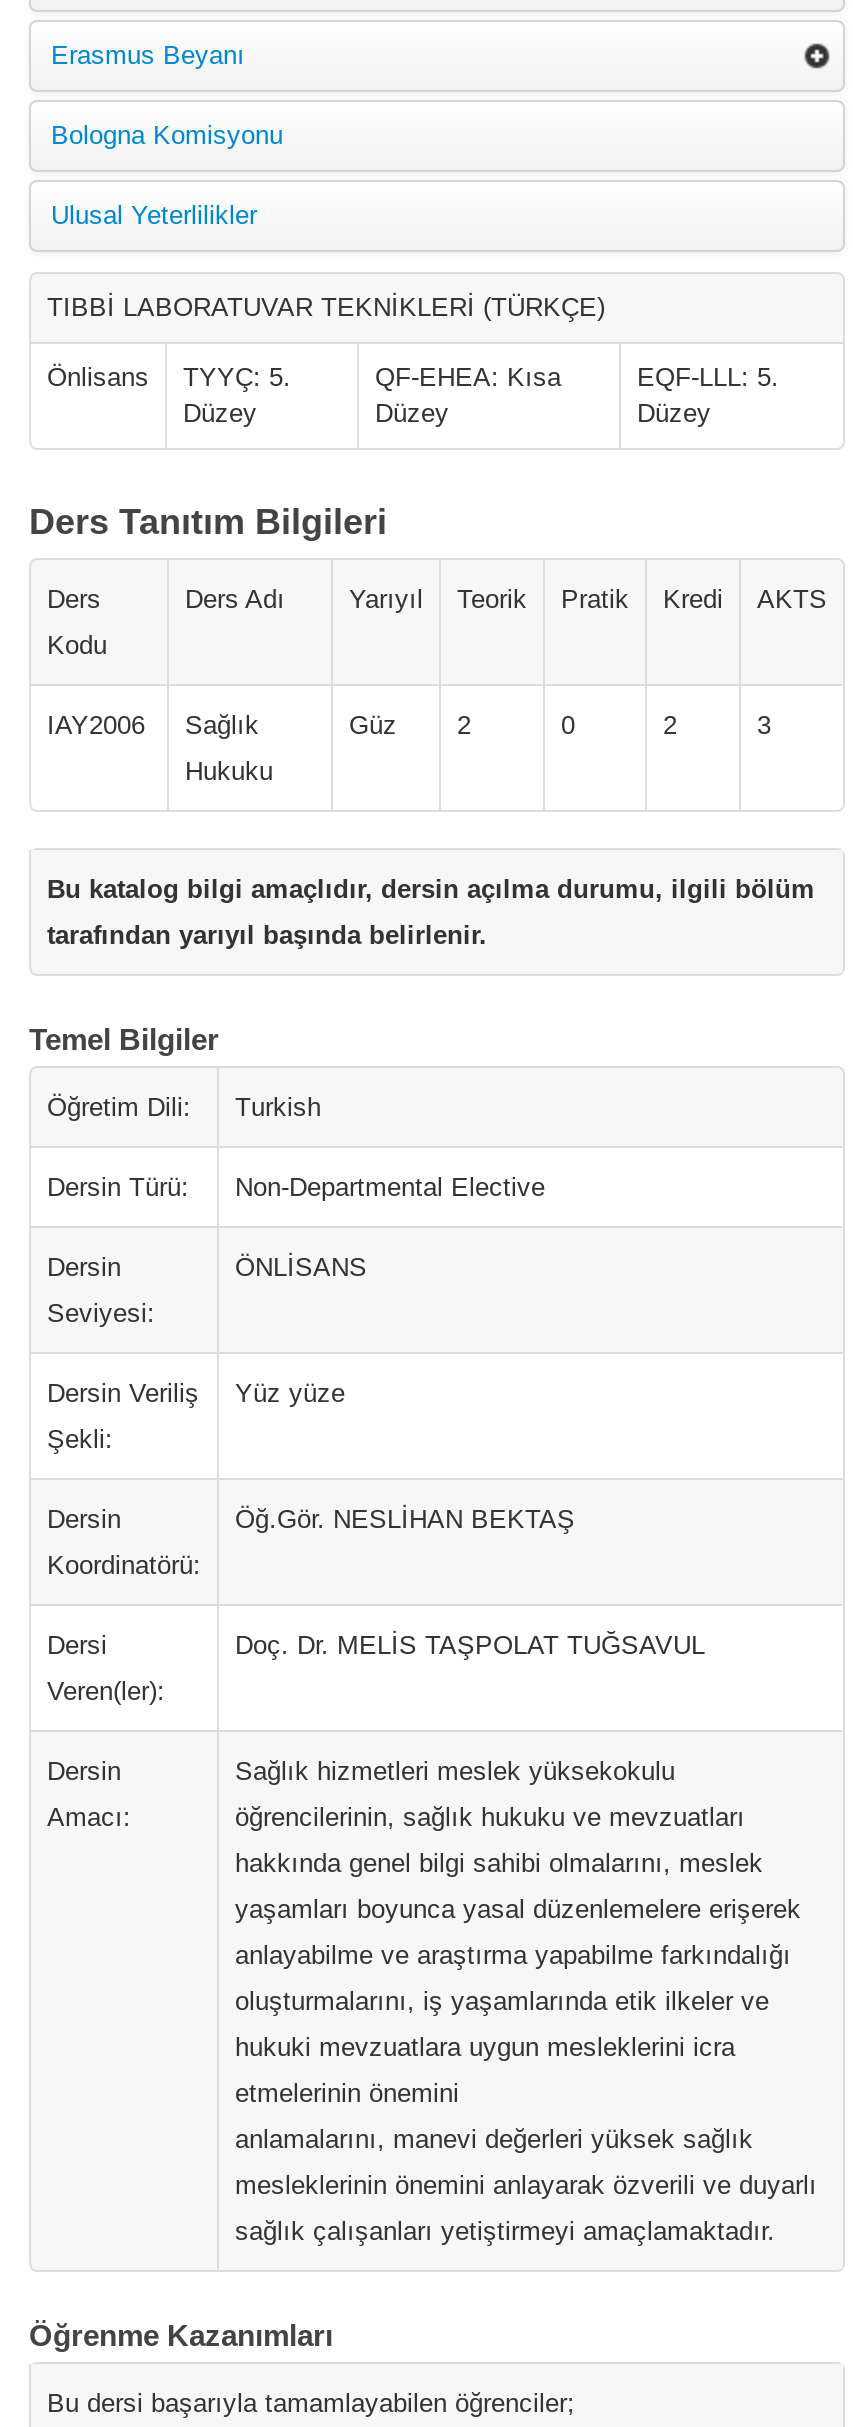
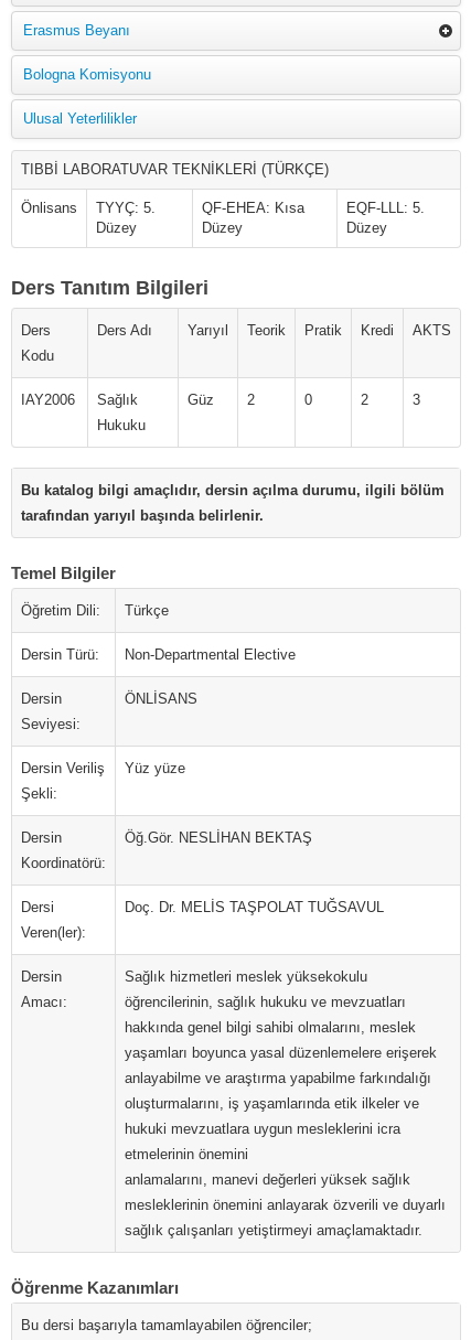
- Turkish
+ Türkçe
